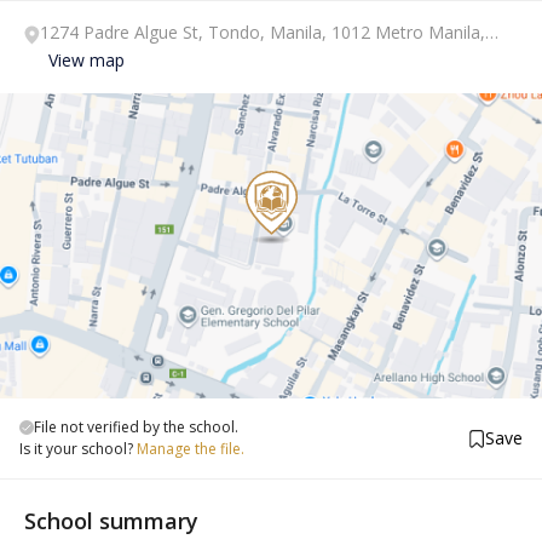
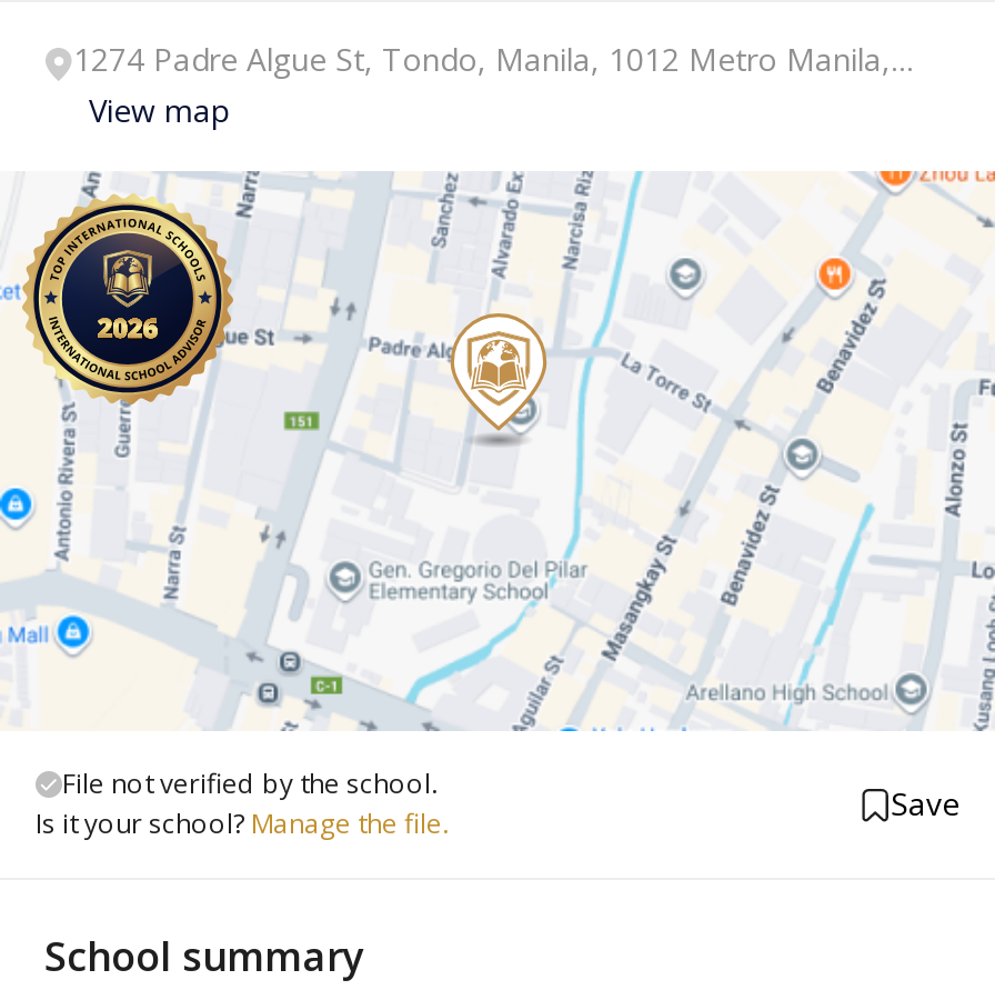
- [image]
+ [image]
